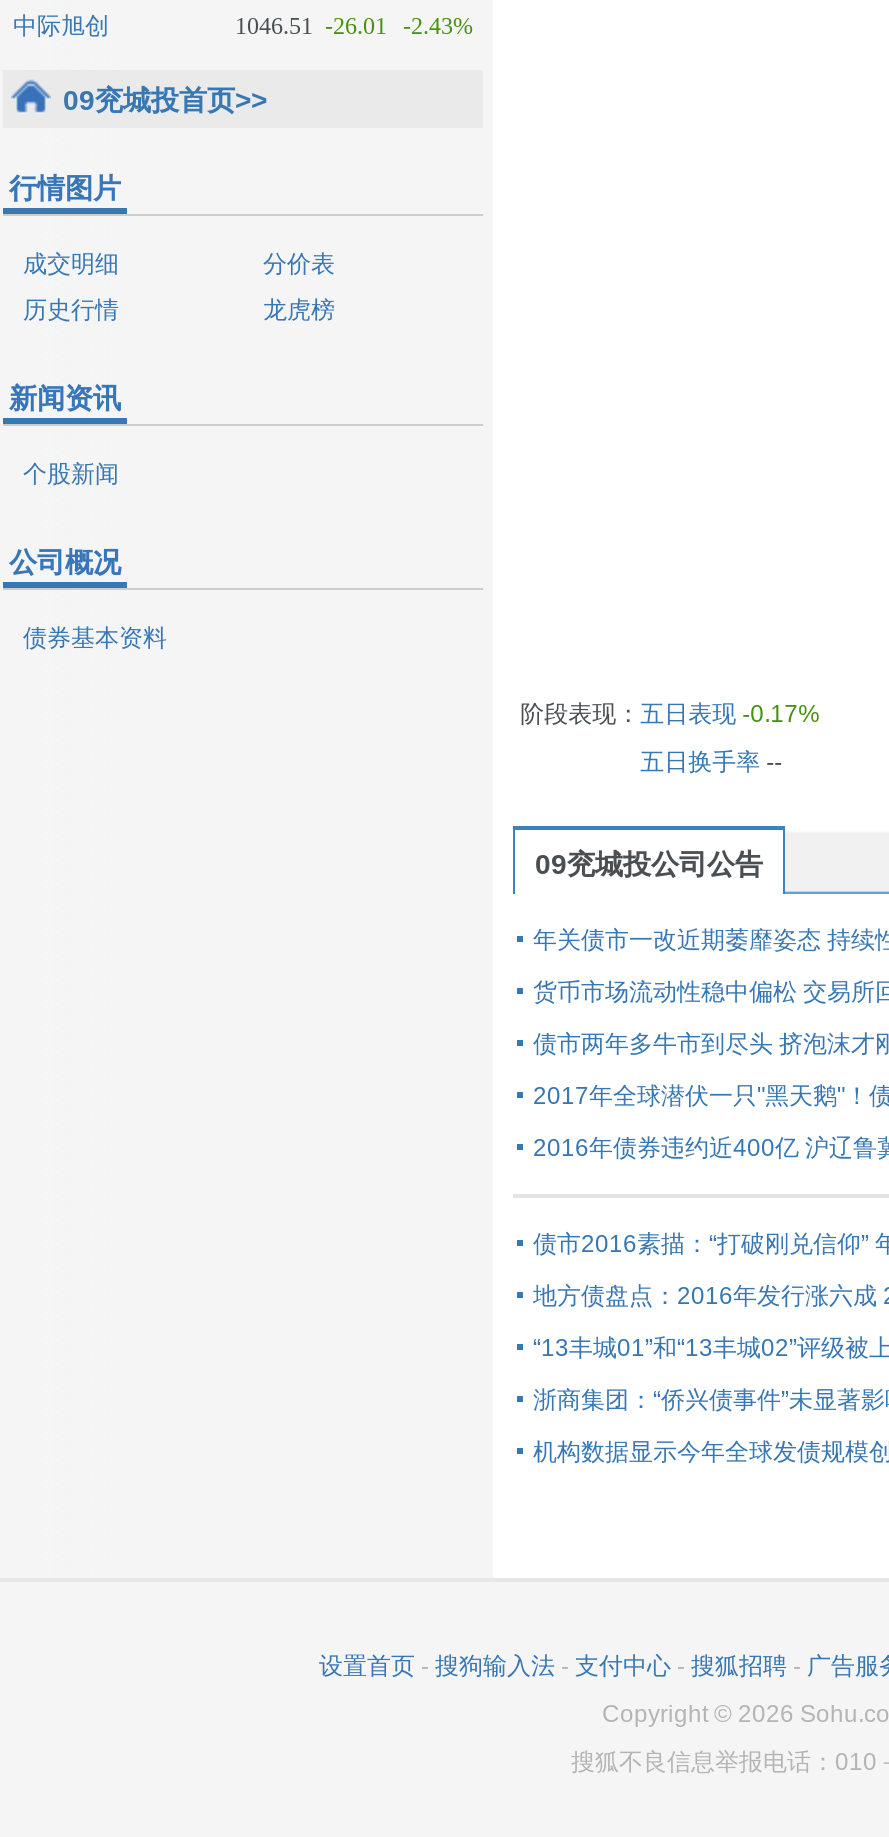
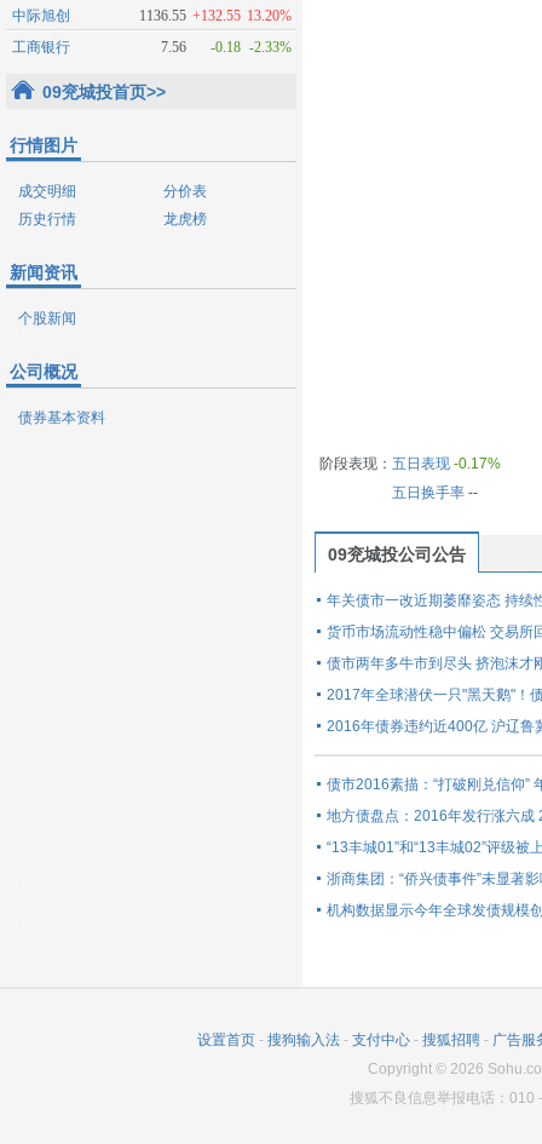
- 1046.51 -26.01 -2.43%
+ 1136.55 +132.55 13.20%
+ 工商银行
+ 7.56
+ -0.18 -2.33%
